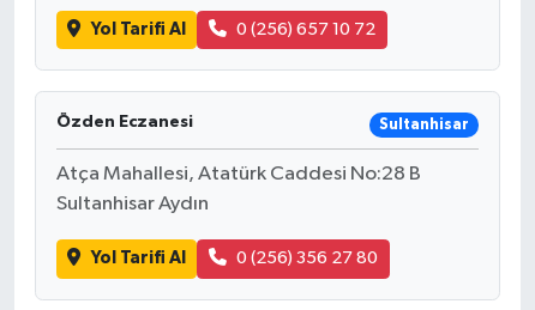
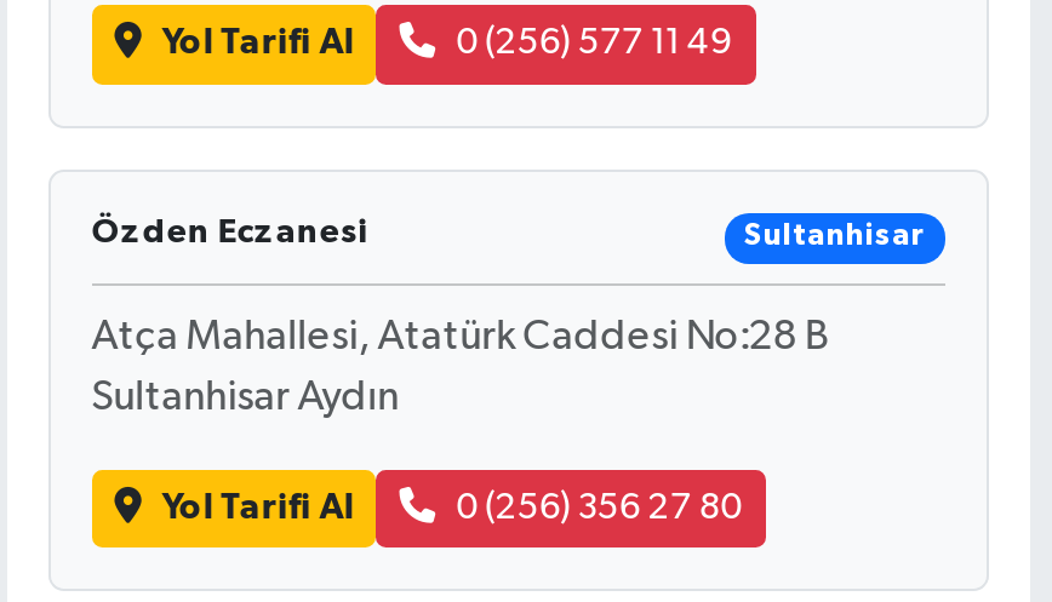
- 0 (256) 657 10 72
+ 0 (256) 577 11 49
